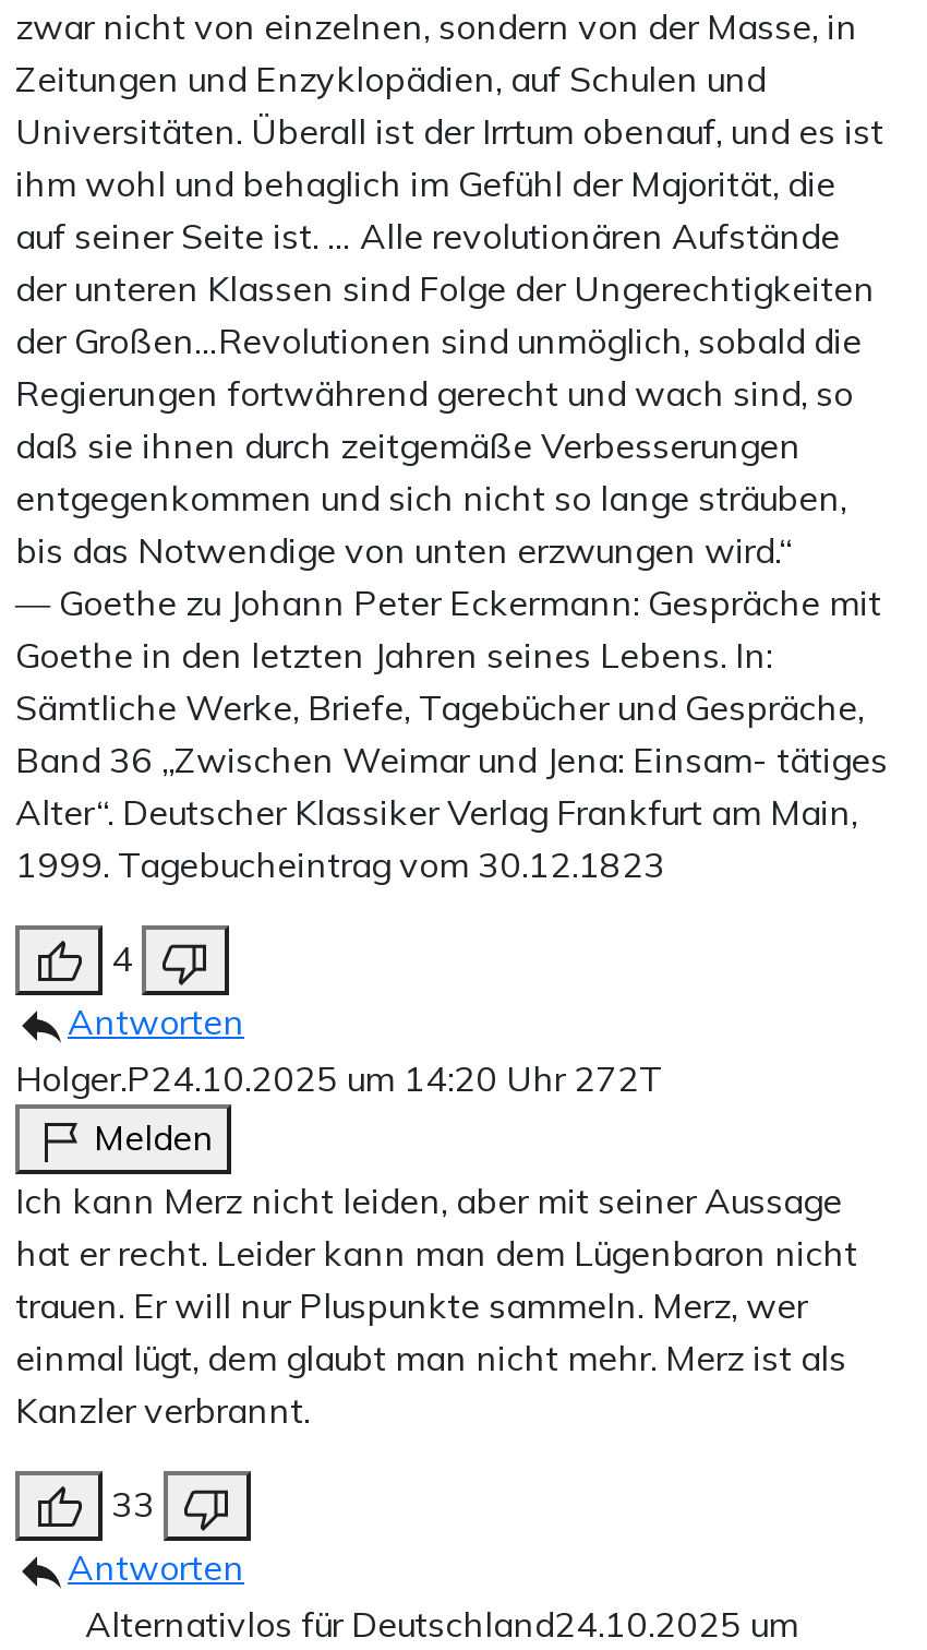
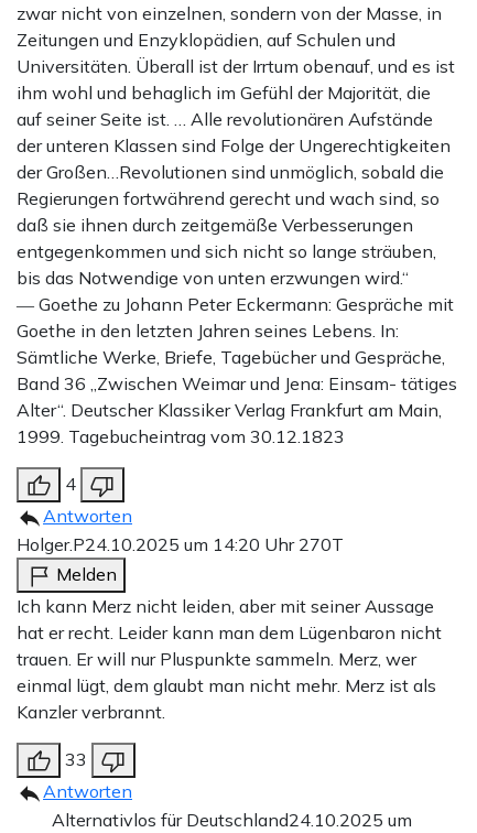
- Holger.P24.10.2025 um 14:20 Uhr 272T
+ Holger.P24.10.2025 um 14:20 Uhr 270T
